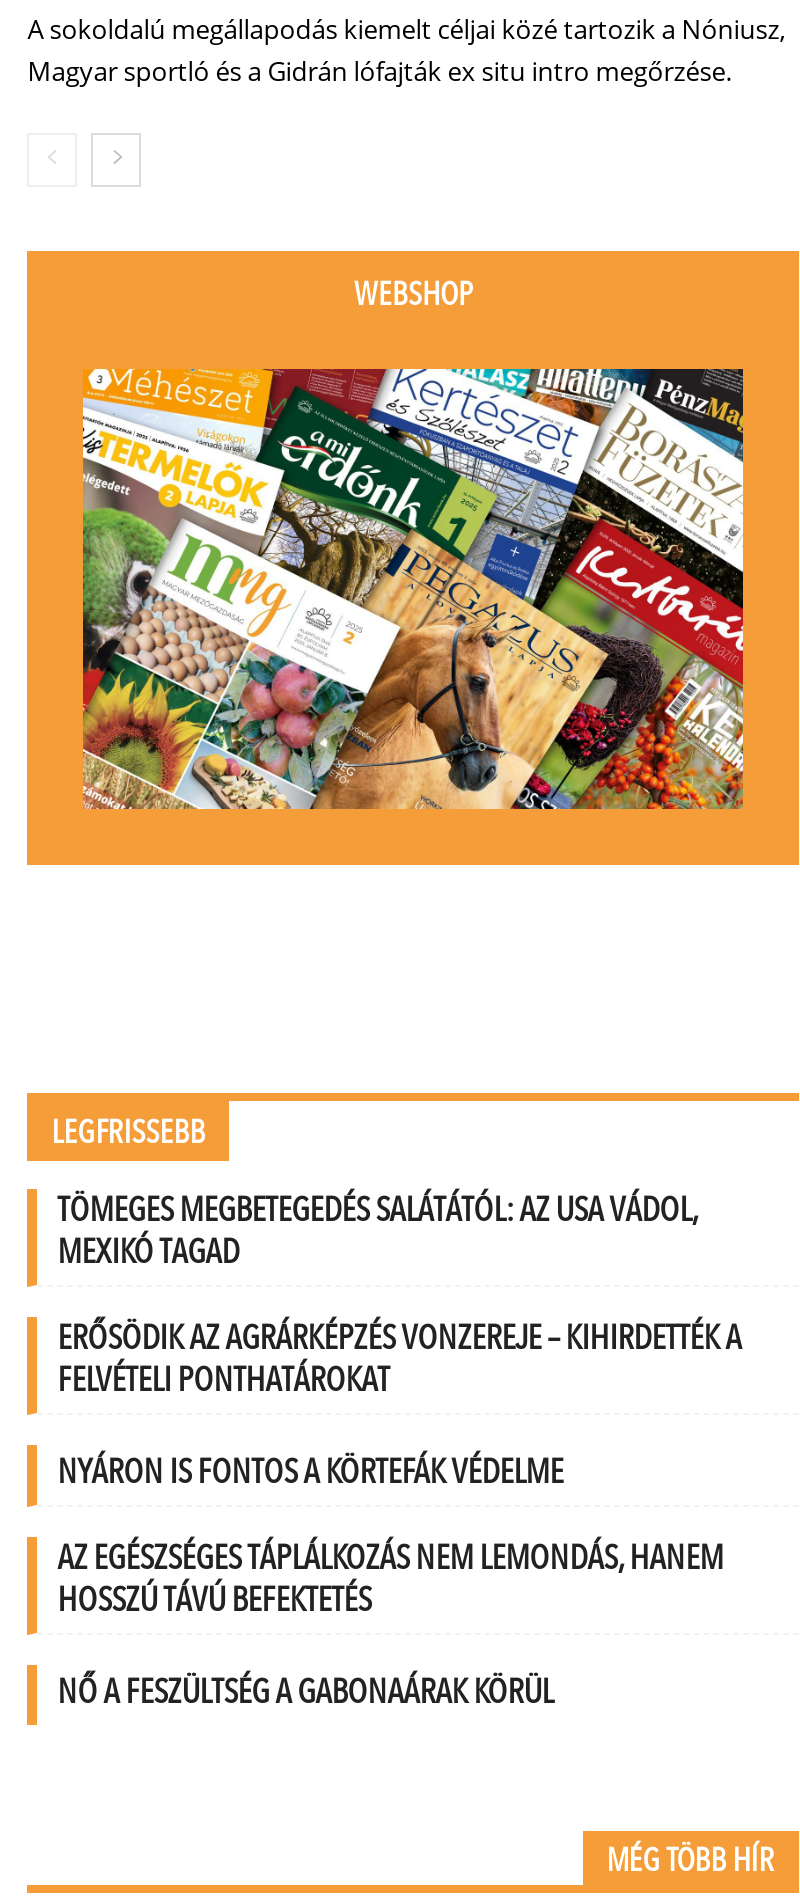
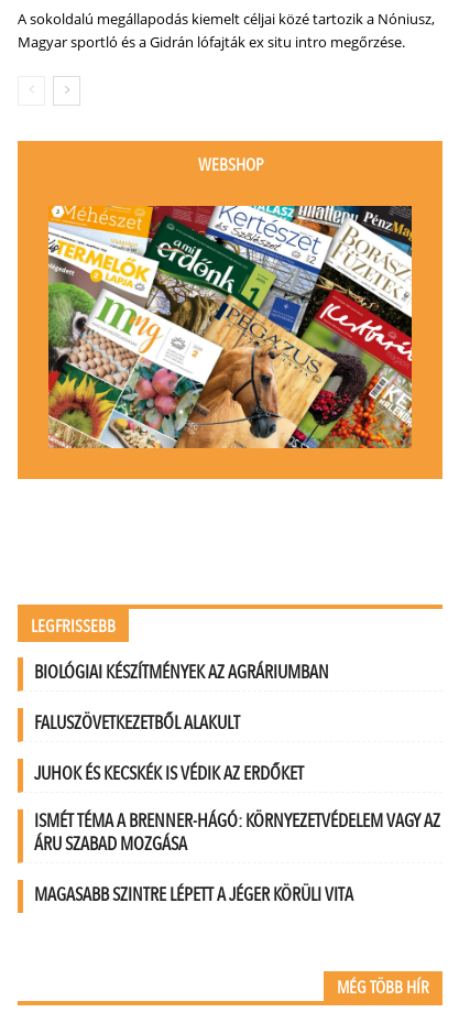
- TÖMEGES MEGBETEGEDÉS SALÁTÁTÓL: AZ USA VÁDOL,
- MEXIKÓ TAGAD
+ BIOLÓGIAI KÉSZÍTMÉNYEK AZ AGRÁRIUMBAN

- ERŐSÖDIK AZ AGRÁRKÉPZÉS VONZEREJE – KIHIRDETTÉK A
- FELVÉTELI PONTHATÁROKAT
+ FALUSZÖVETKEZETBŐL ALAKULT

- NYÁRON IS FONTOS A KÖRTEFÁK VÉDELME
+ JUHOK ÉS KECSKÉK IS VÉDIK AZ ERDŐKET

- AZ EGÉSZSÉGES TÁPLÁLKOZÁS NEM LEMONDÁS, HANEM
- HOSSZÚ TÁVÚ BEFEKTETÉS
+ ISMÉT TÉMA A BRENNER-HÁGÓ: KÖRNYEZETVÉDELEM VAGY AZ
+ ÁRU SZABAD MOZGÁSA

- NŐ A FESZÜLTSÉG A GABONAÁRAK KÖRÜL
+ MAGASABB SZINTRE LÉPETT A JÉGER KÖRÜLI VITA
